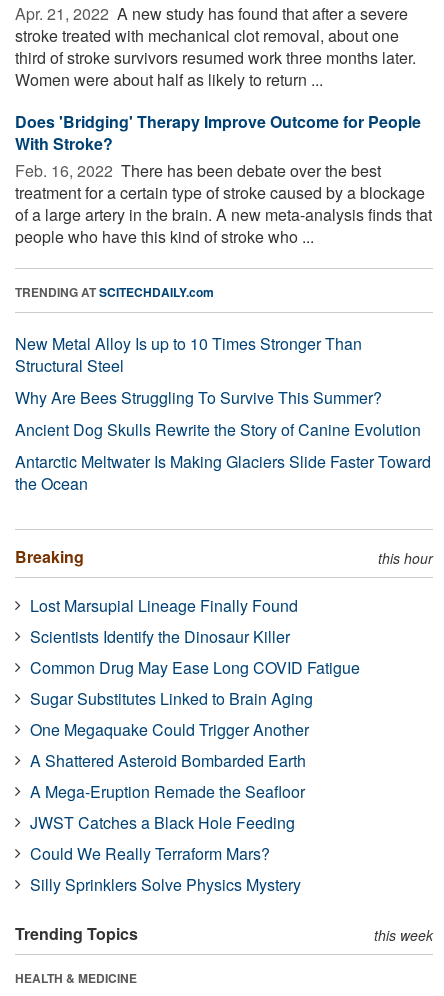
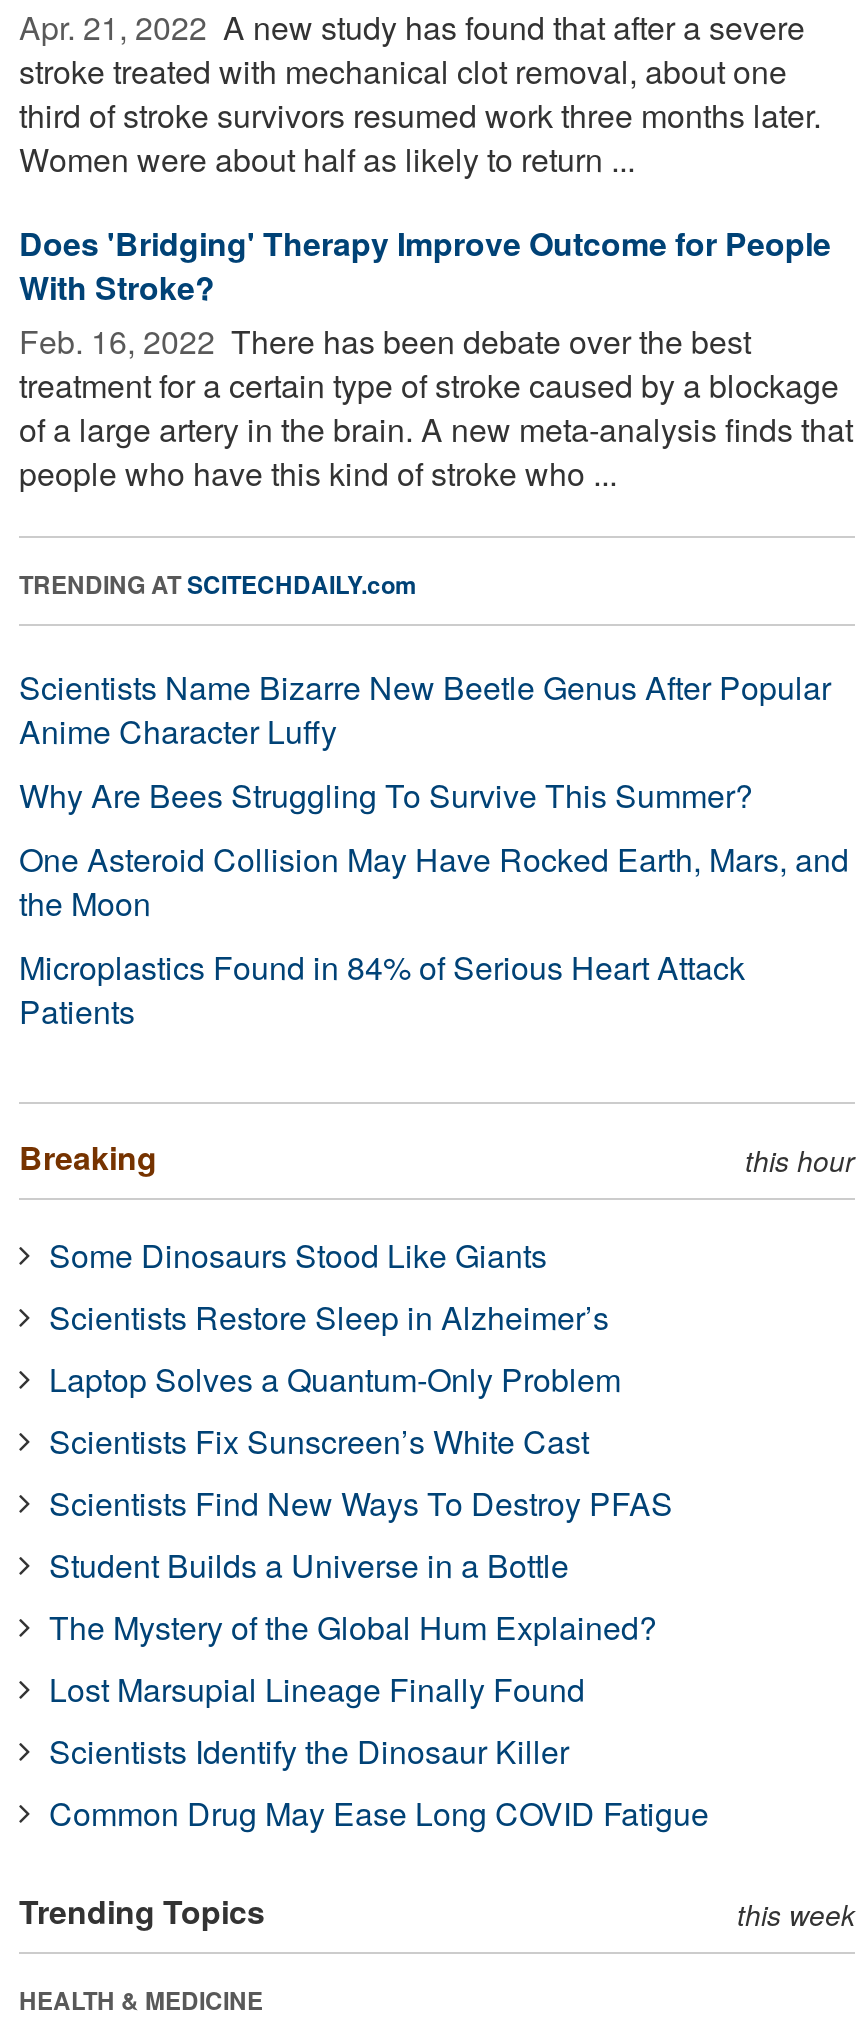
- New Metal Alloy Is up to 10 Times Stronger Than
- Structural Steel
+ Scientists Name Bizarre New Beetle Genus After Popular
+ Anime Character Luffy

- Ancient Dog Skulls Rewrite the Story of Canine Evolution
- Antarctic Meltwater Is Making Glaciers Slide Faster Toward
- the Ocean
+ One Asteroid Collision May Have Rocked Earth, Mars, and
+ the Moon
+ Microplastics Found in 84% of Serious Heart Attack
+ Patients

+ Some Dinosaurs Stood Like Giants
+ Scientists Restore Sleep in Alzheimer’s
+ Laptop Solves a Quantum-Only Problem
+ Scientists Fix Sunscreen’s White Cast
+ Scientists Find New Ways To Destroy PFAS
+ Student Builds a Universe in a Bottle
+ The Mystery of the Global Hum Explained?

moved down: Lost Marsupial Lineage Finally Found | Scientists Identify the Dinosaur Killer | Common Drug May Ease Long COVID Fatigue

- Sugar Substitutes Linked to Brain Aging
- One Megaquake Could Trigger Another
- A Shattered Asteroid Bombarded Earth
- A Mega-Eruption Remade the Seafloor
- JWST Catches a Black Hole Feeding
- Could We Really Terraform Mars?
- Silly Sprinklers Solve Physics Mystery
